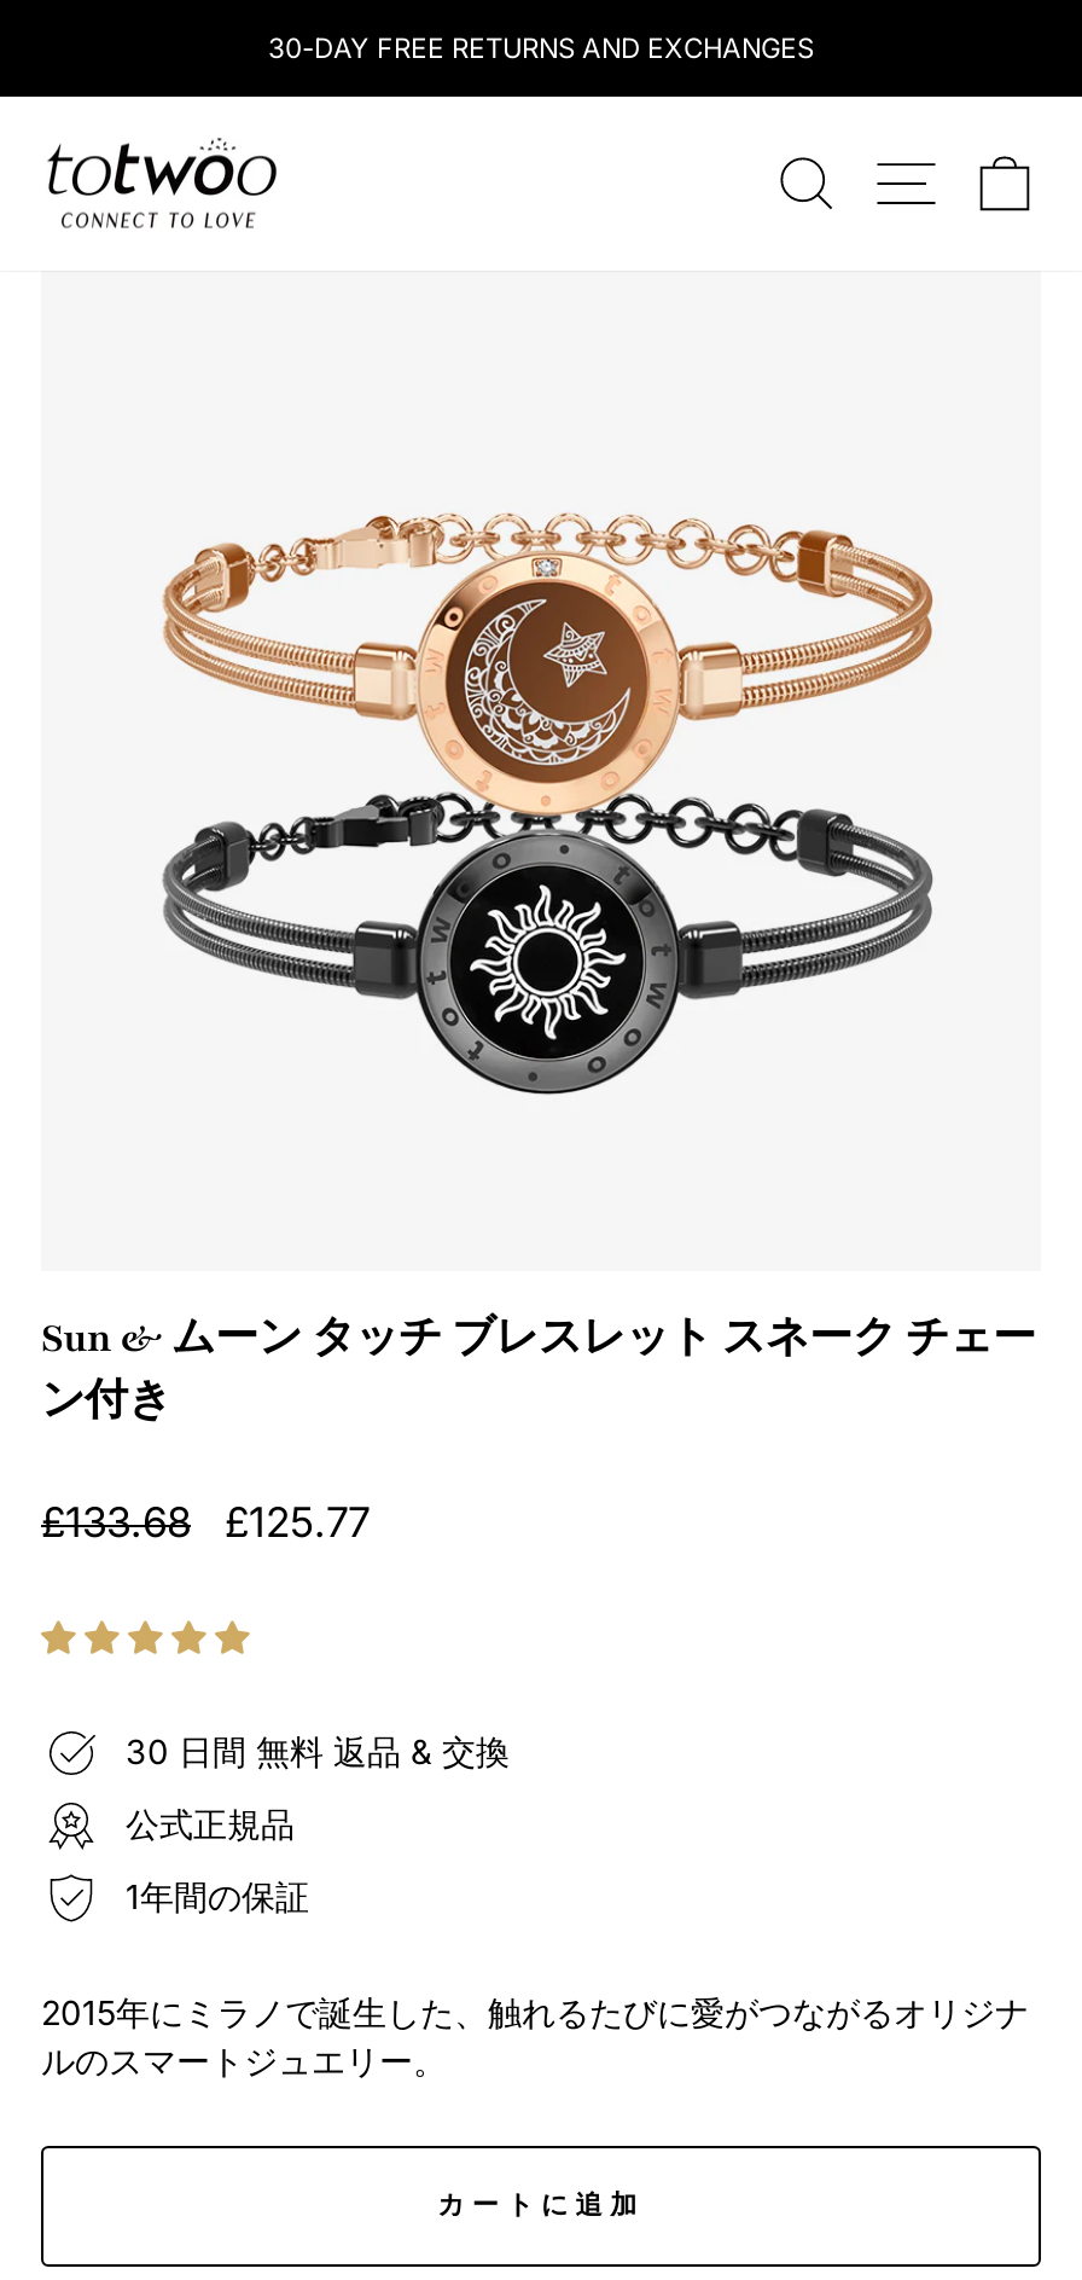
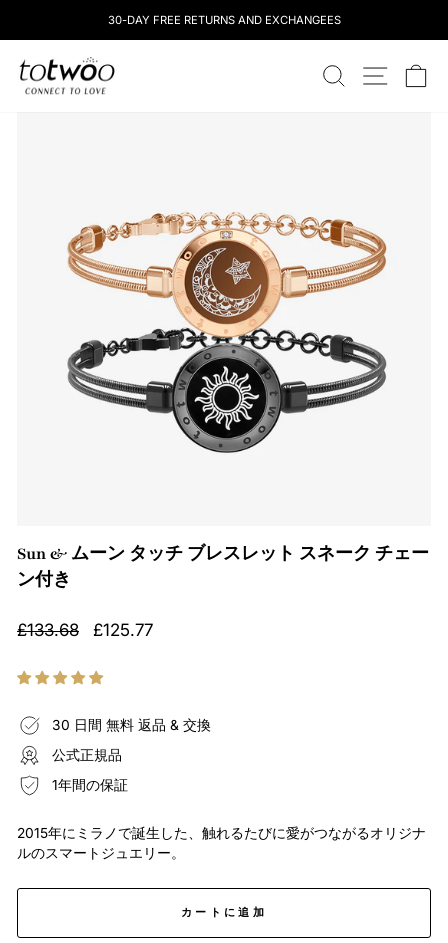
- 30-DAY FREE RETURNS AND EXCHANGES
+ 30-DAY FREE RETURNS AND EXCHANGEES
